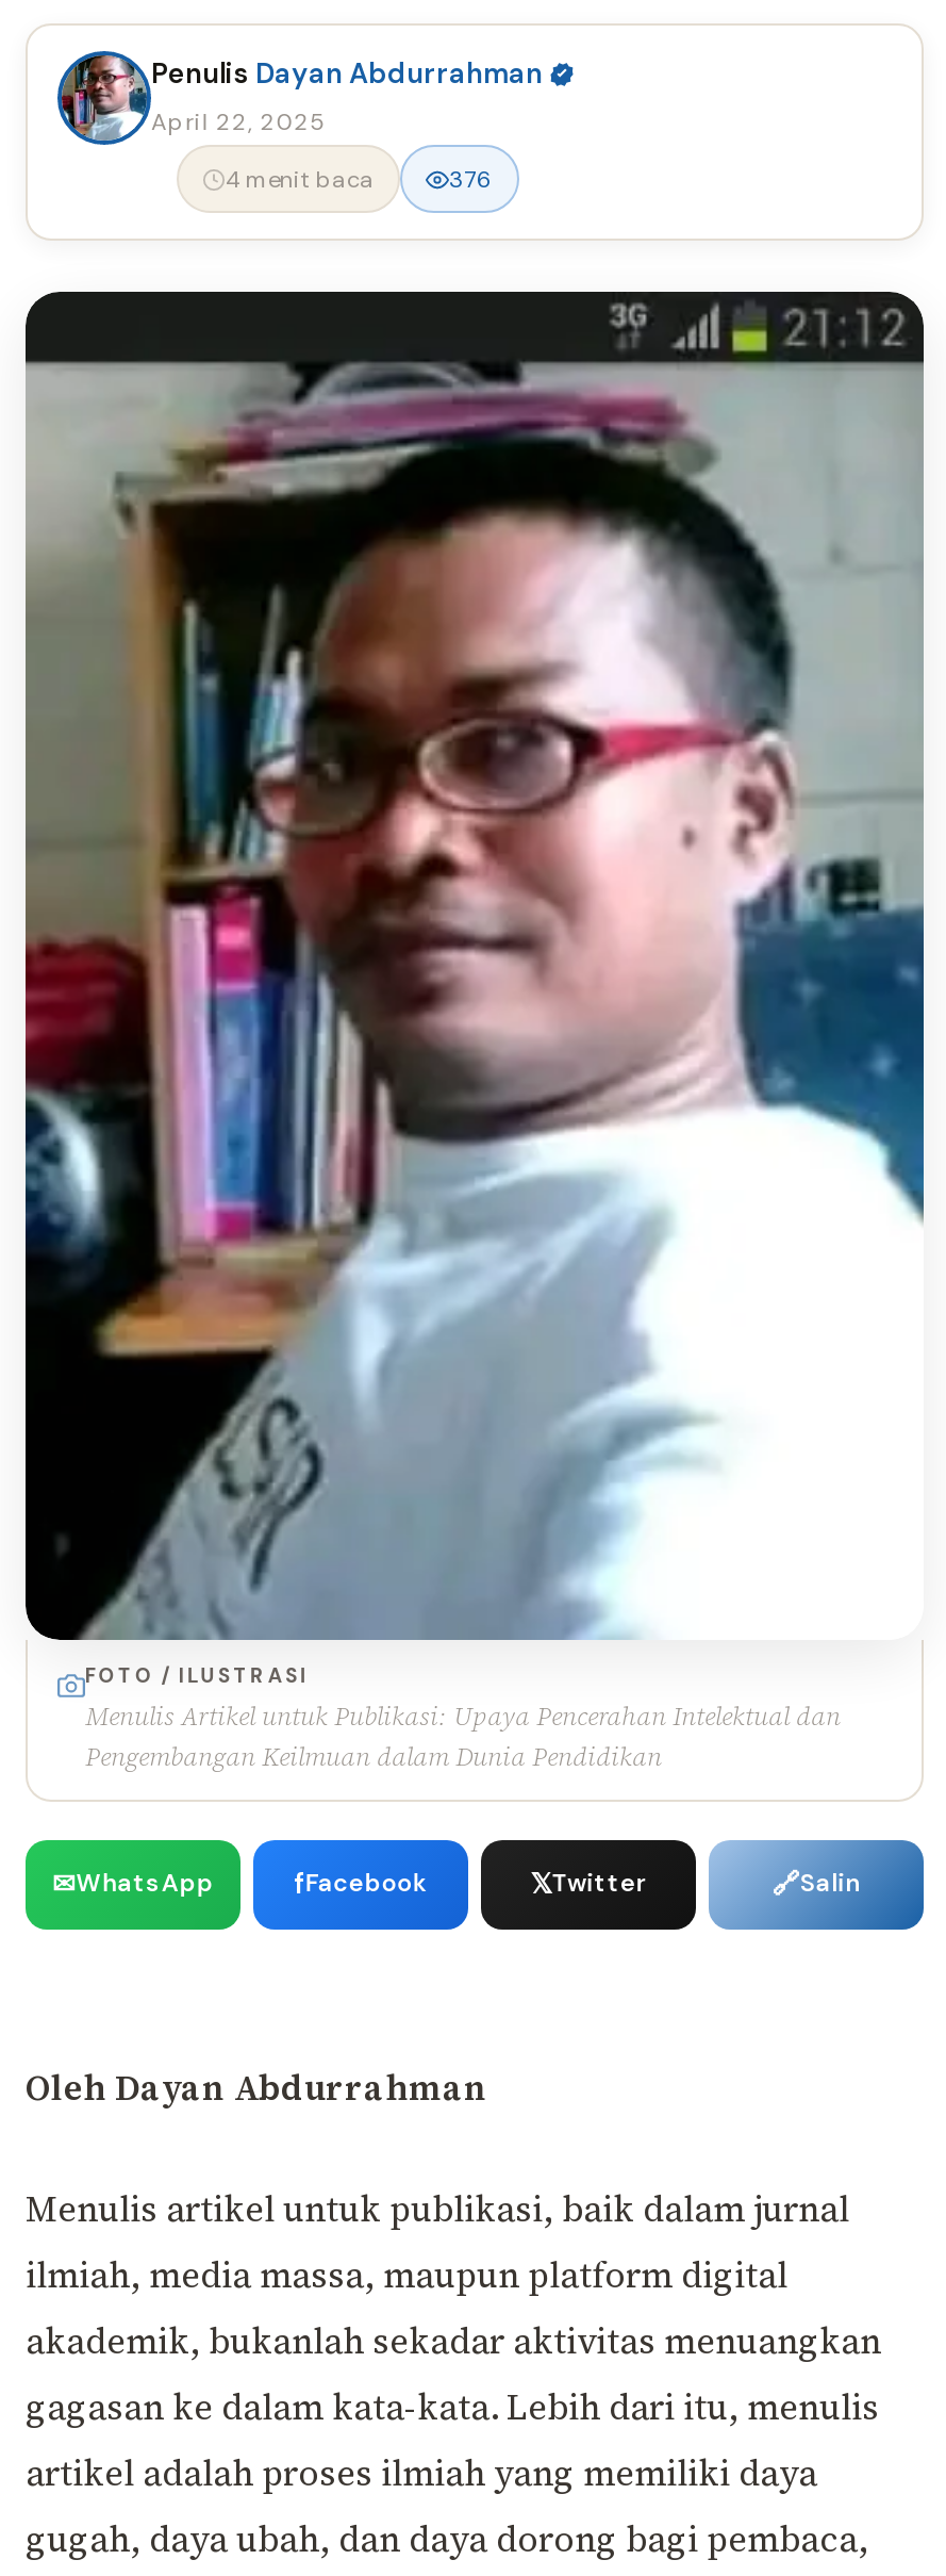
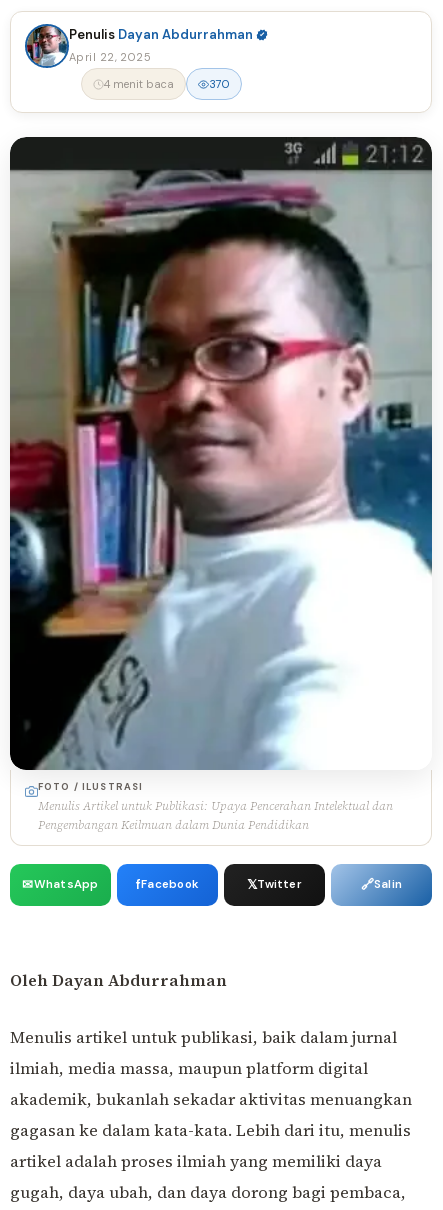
- 376
+ 370
